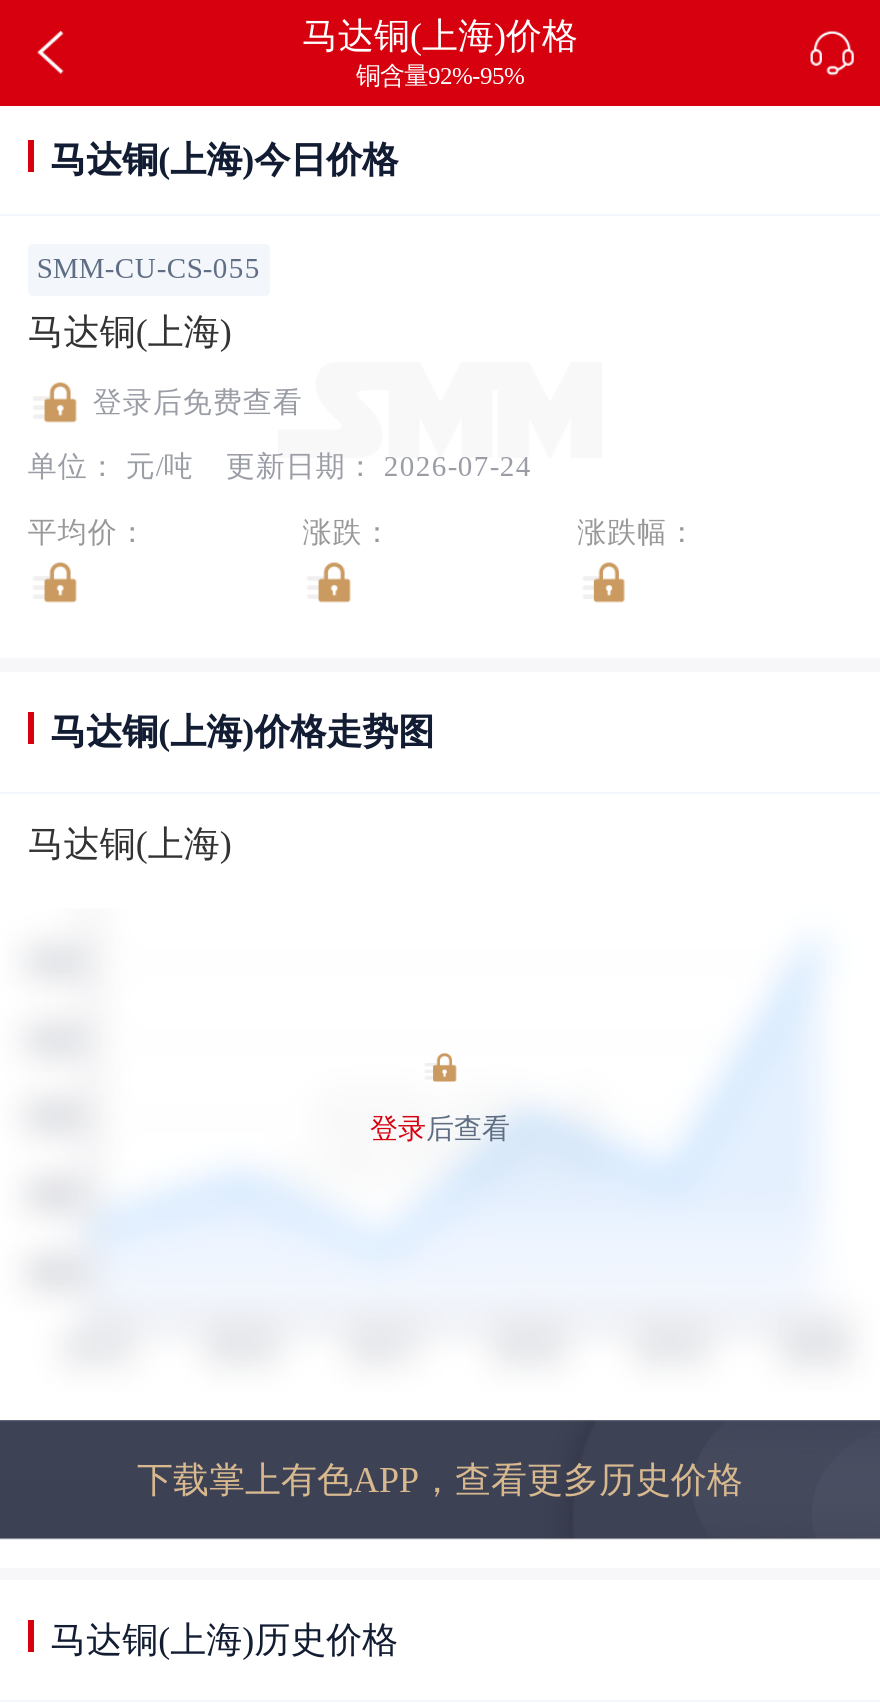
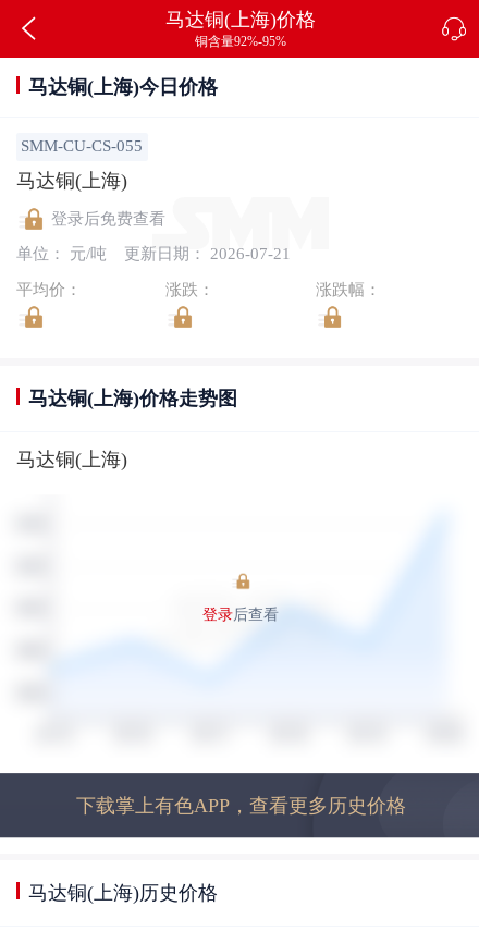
- 更新日期： 2026-07-24
+ 更新日期： 2026-07-21
